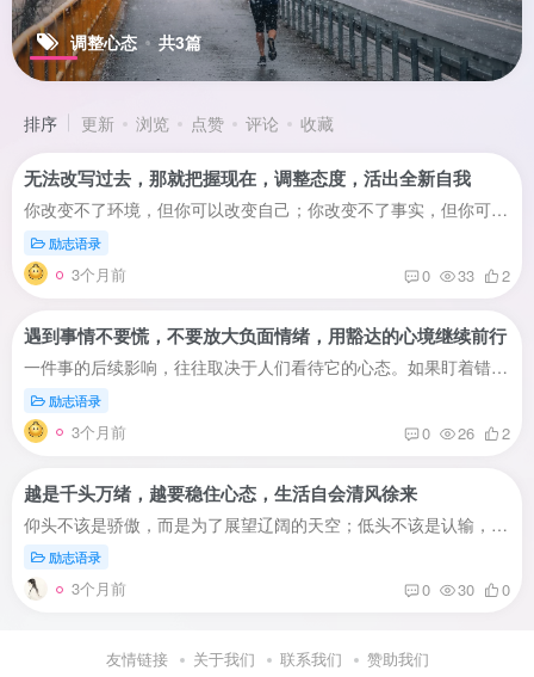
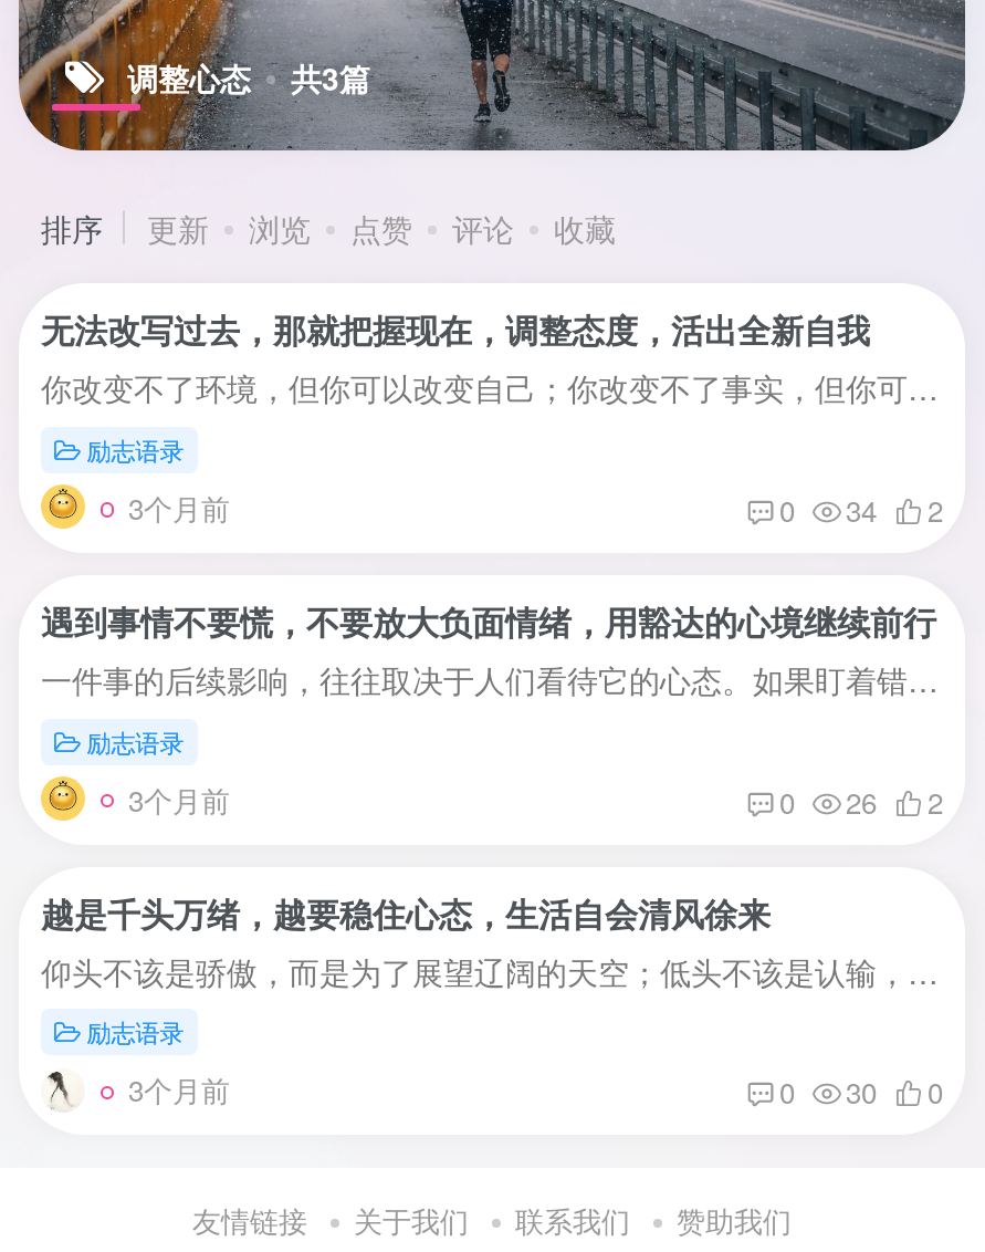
- 0 33 2
+ 0 34 2
